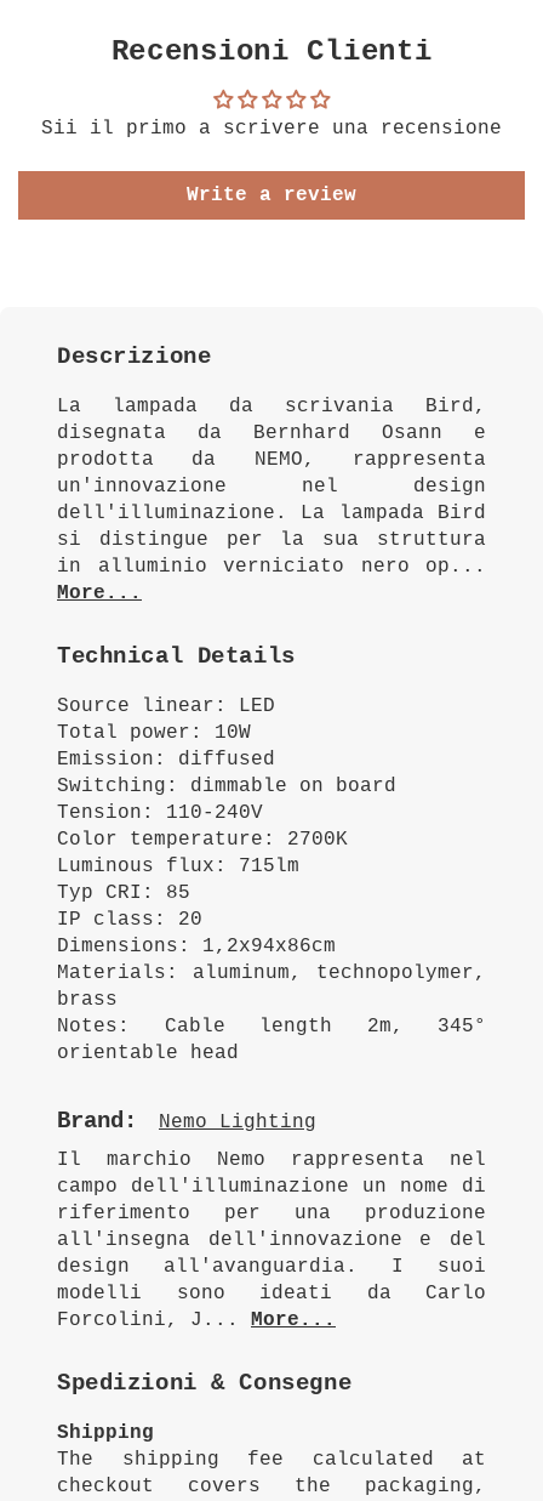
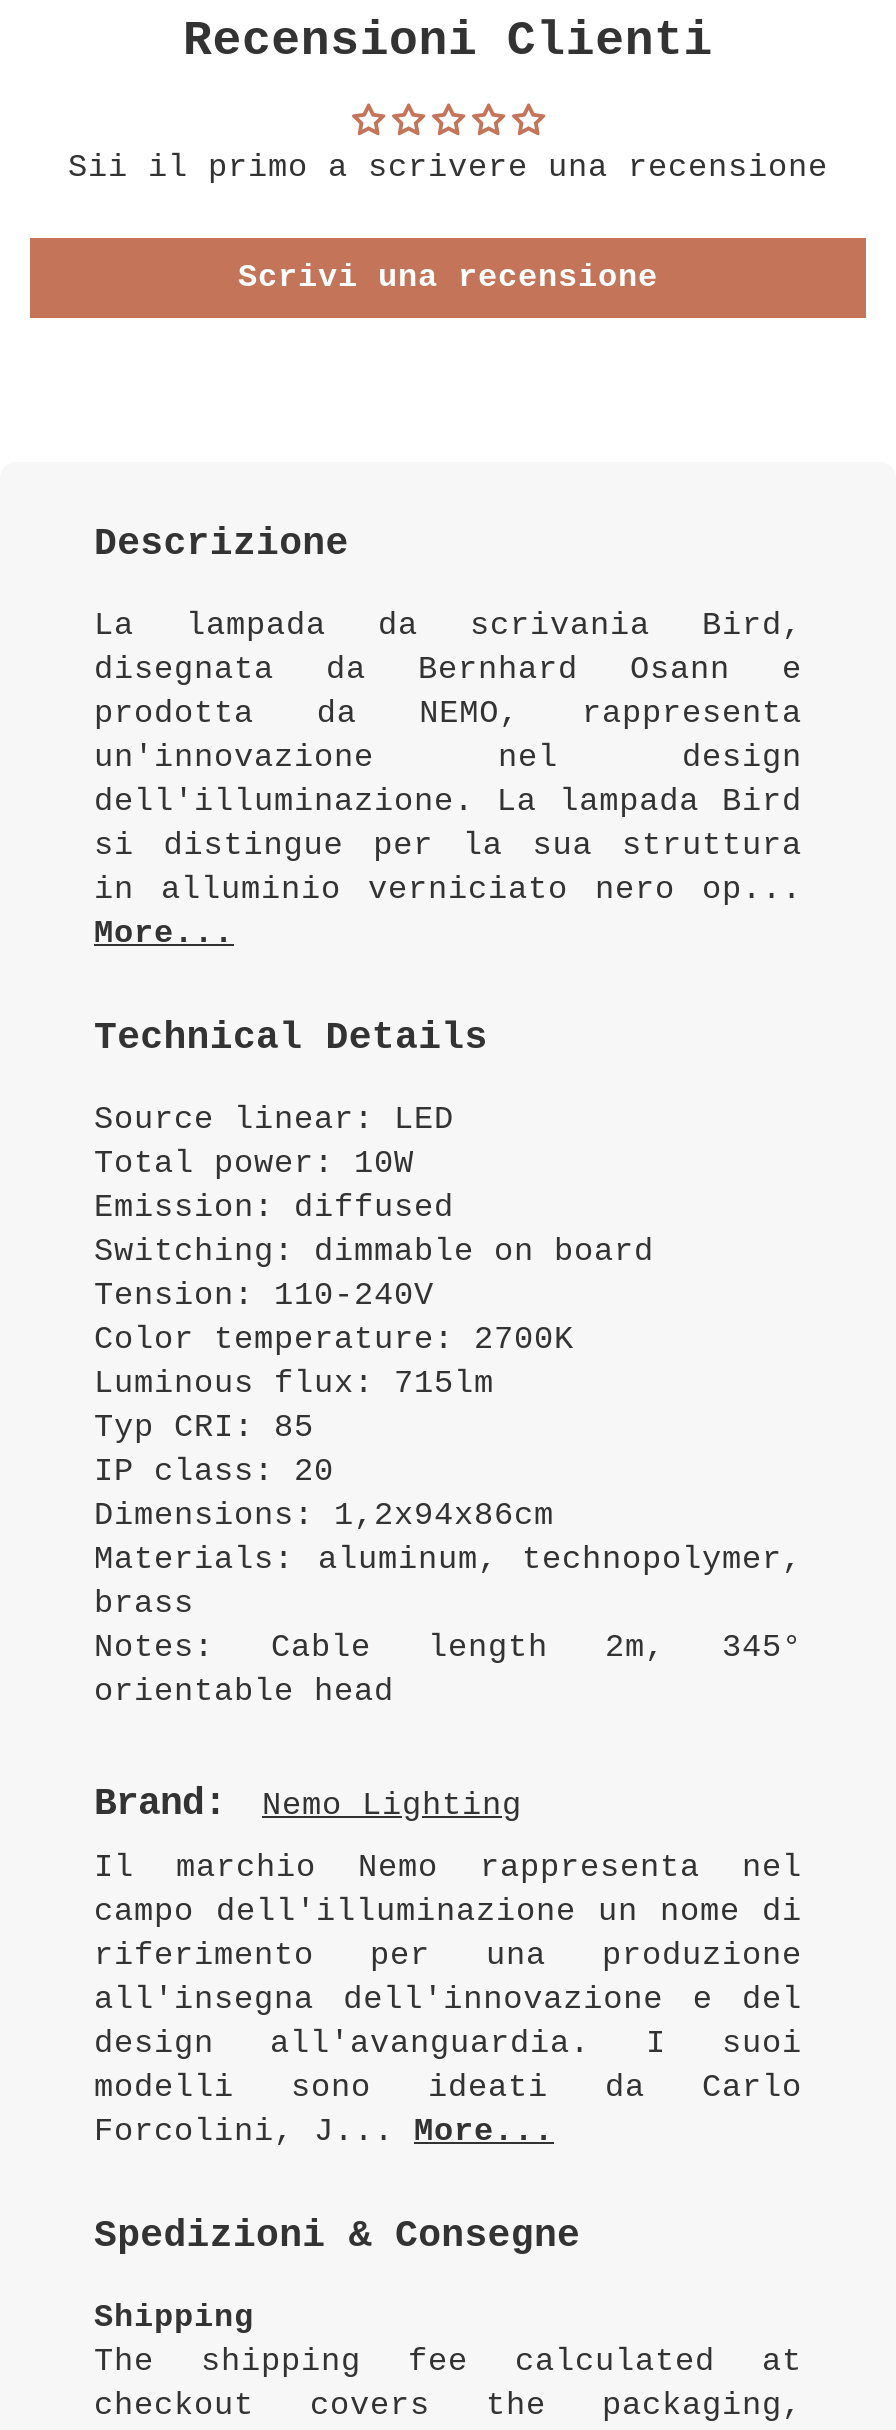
- Write a review
+ Scrivi una recensione
